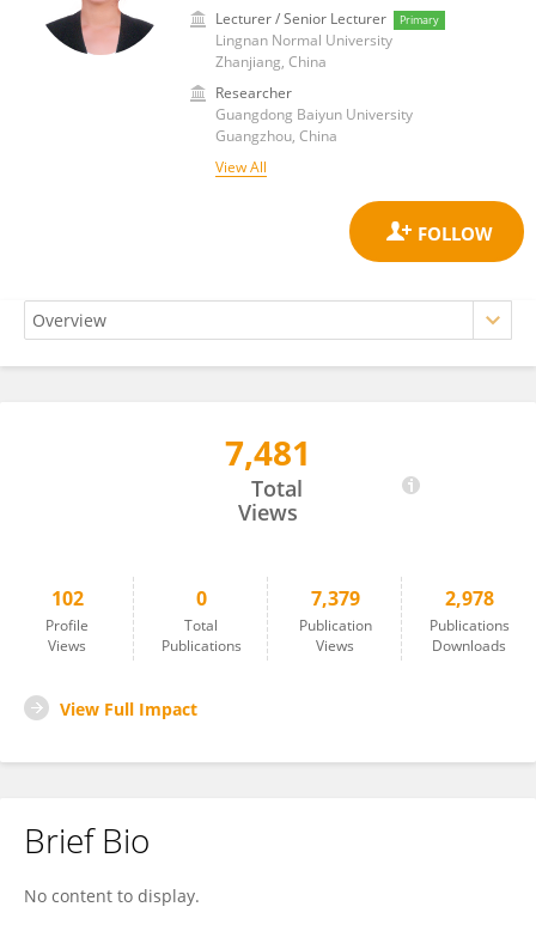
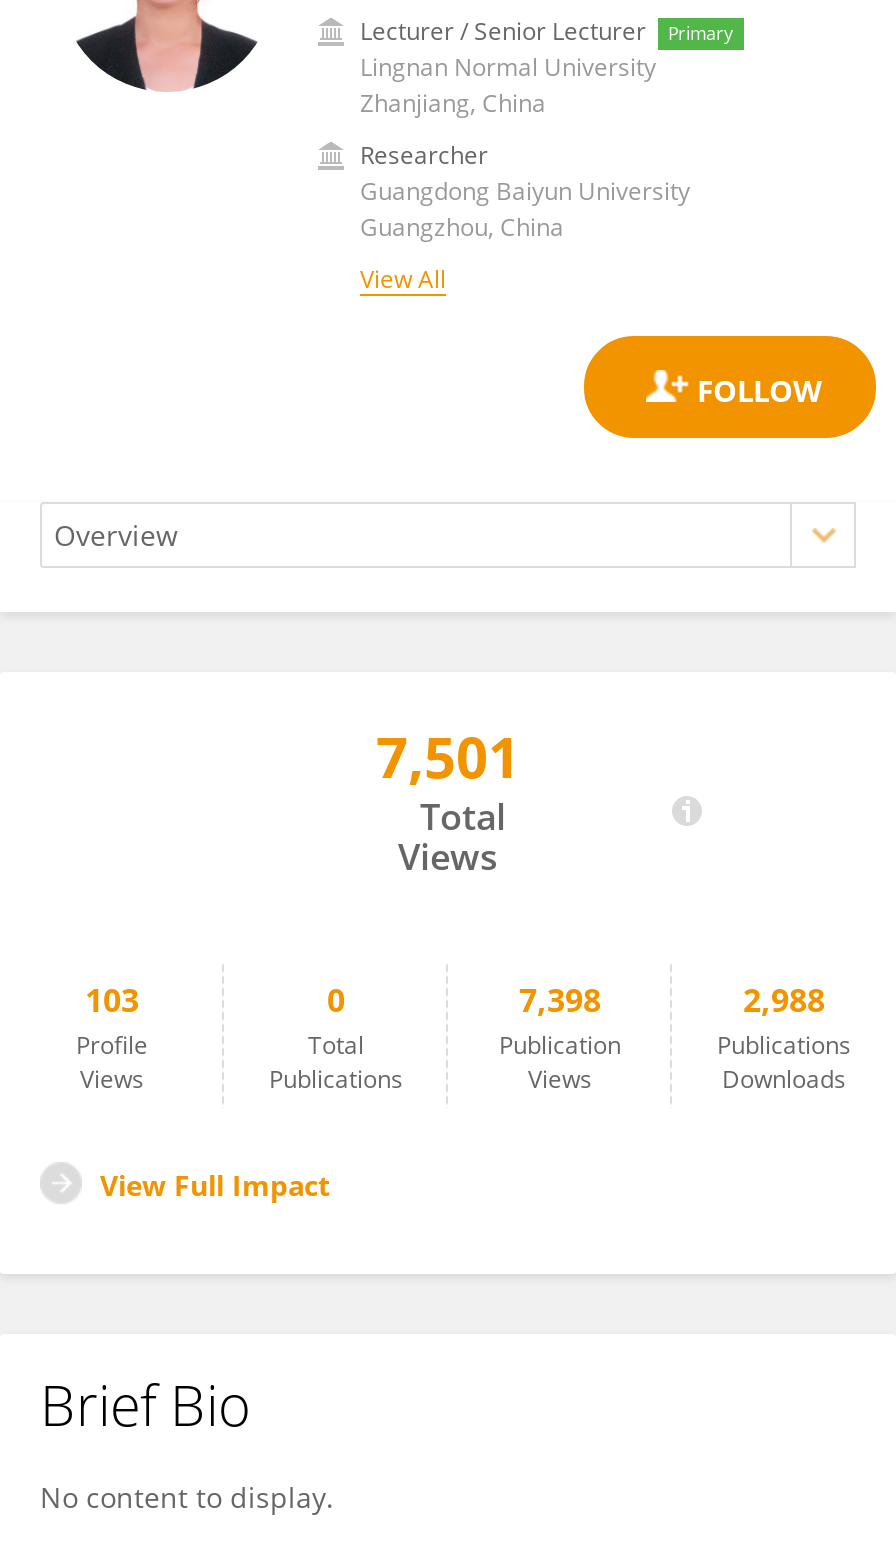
- 7,481
+ 7,501

- 102
+ 103

- 7,379
+ 7,398

- 2,978
+ 2,988
